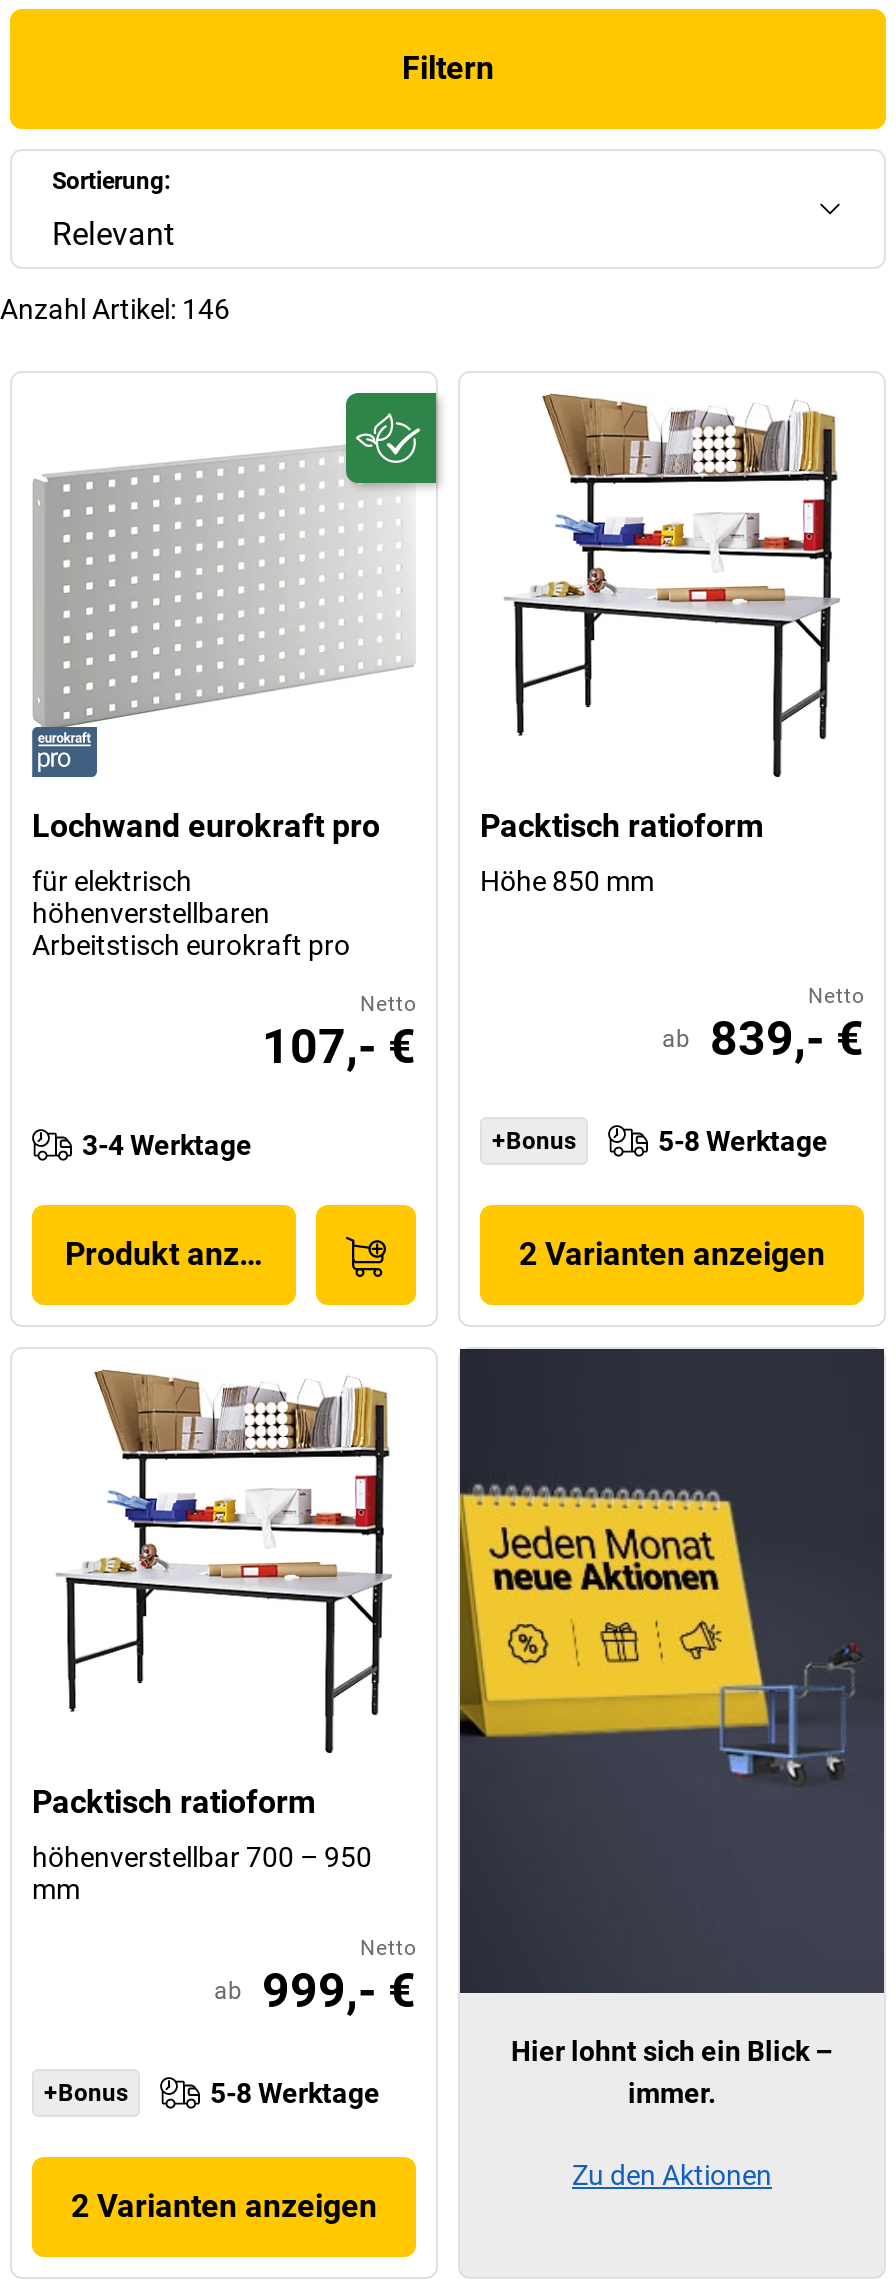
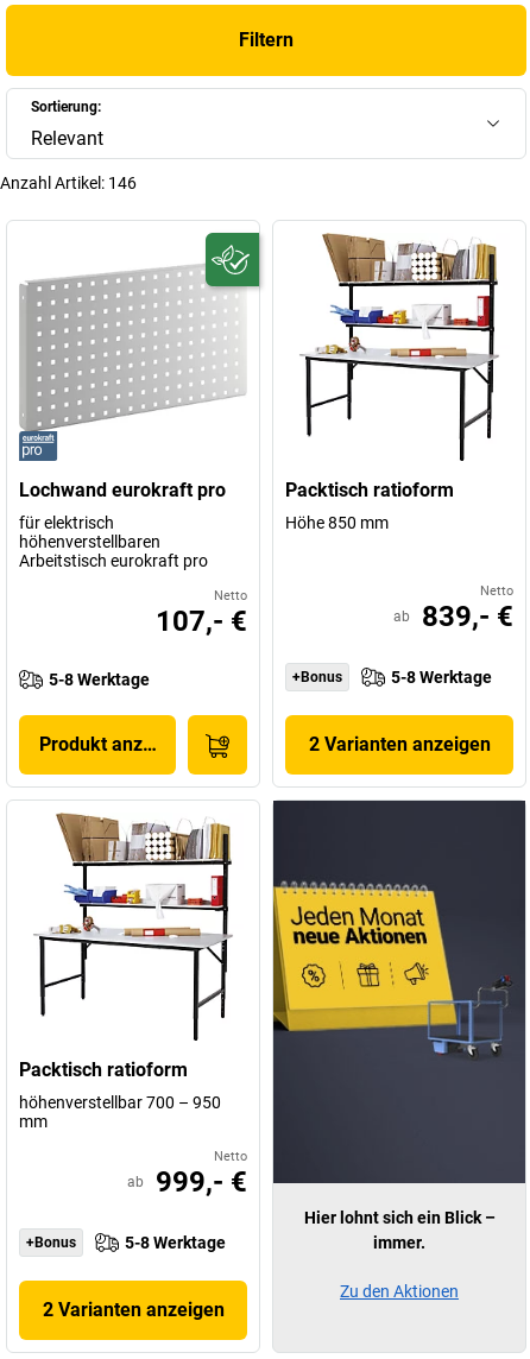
- 3-4 Werktage
+ 5-8 Werktage
